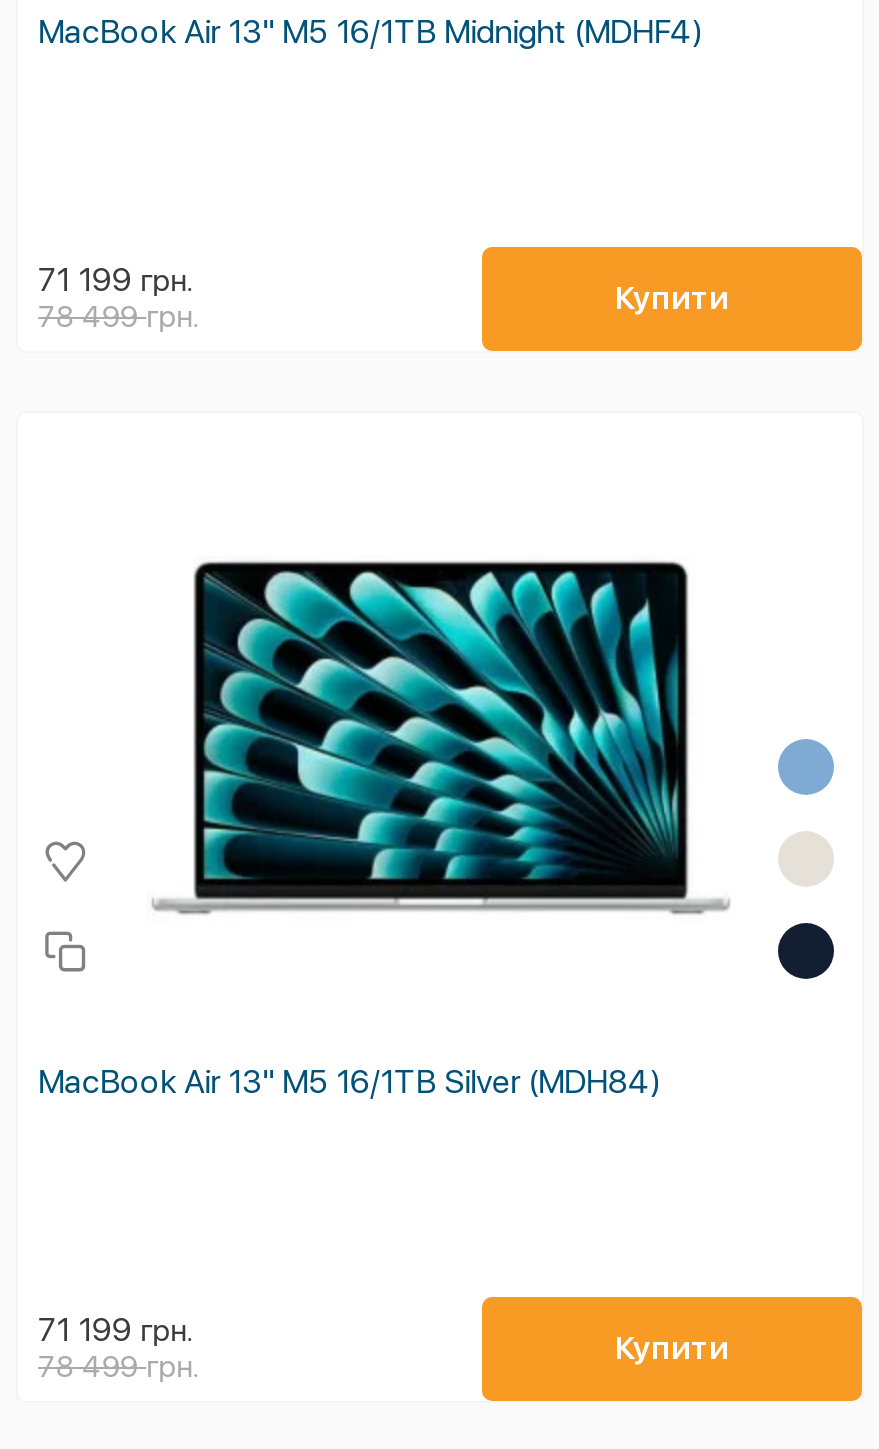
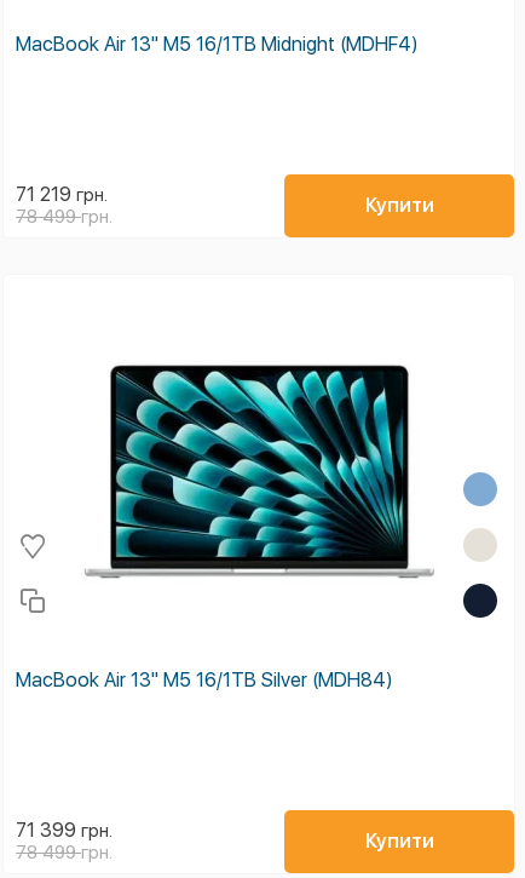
- 71 199 грн.
+ 71 219 грн.

- 71 199 грн.
+ 71 399 грн.
